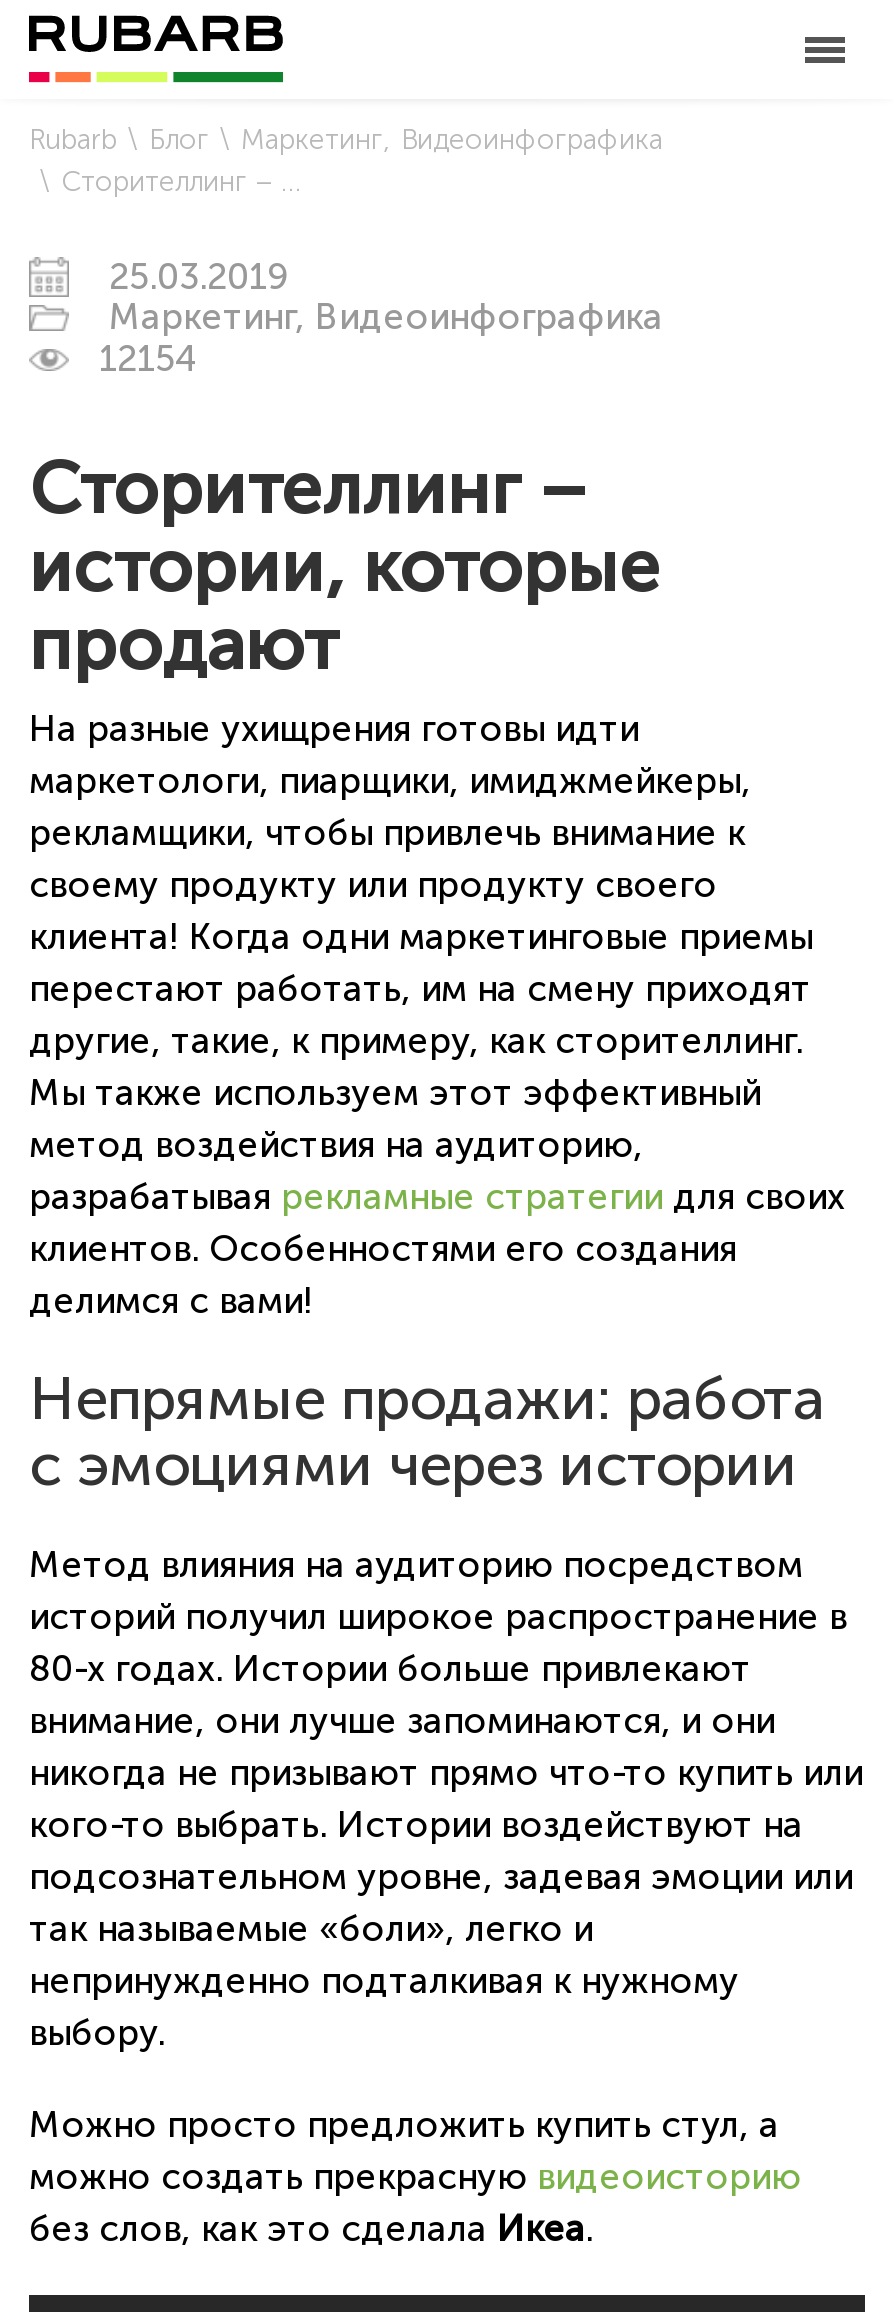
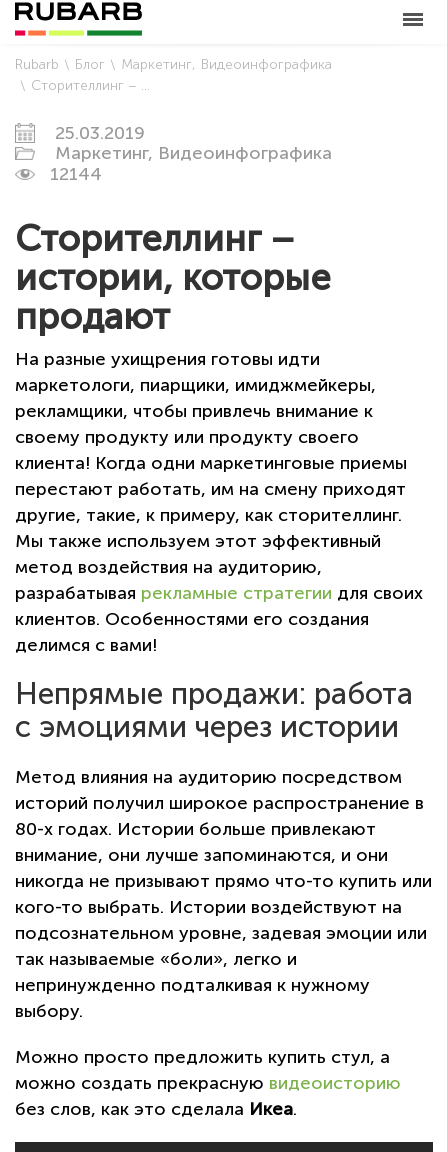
- 12154
+ 12144
